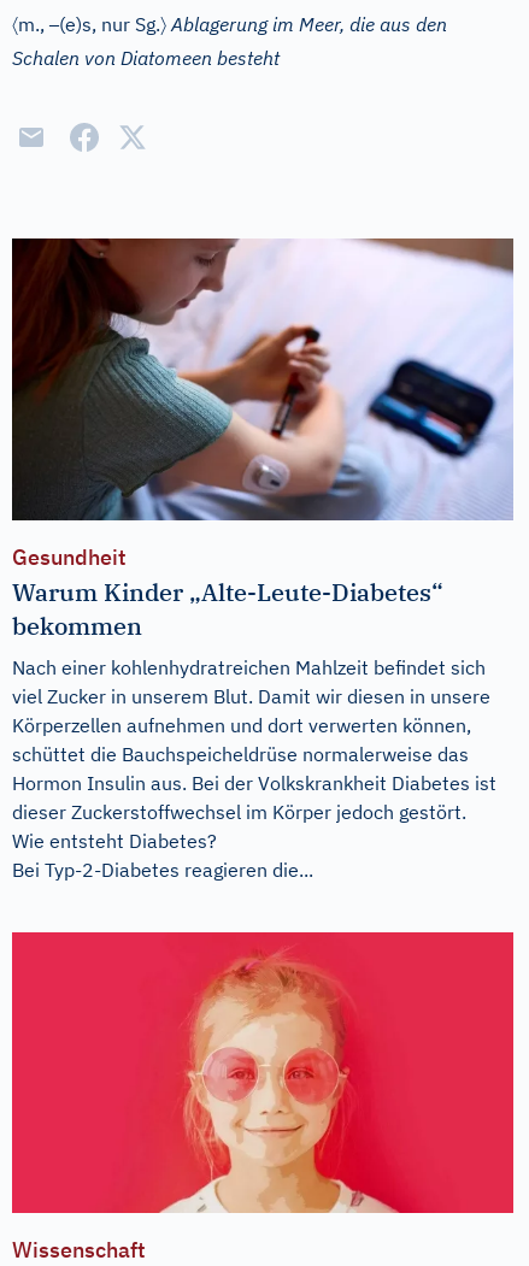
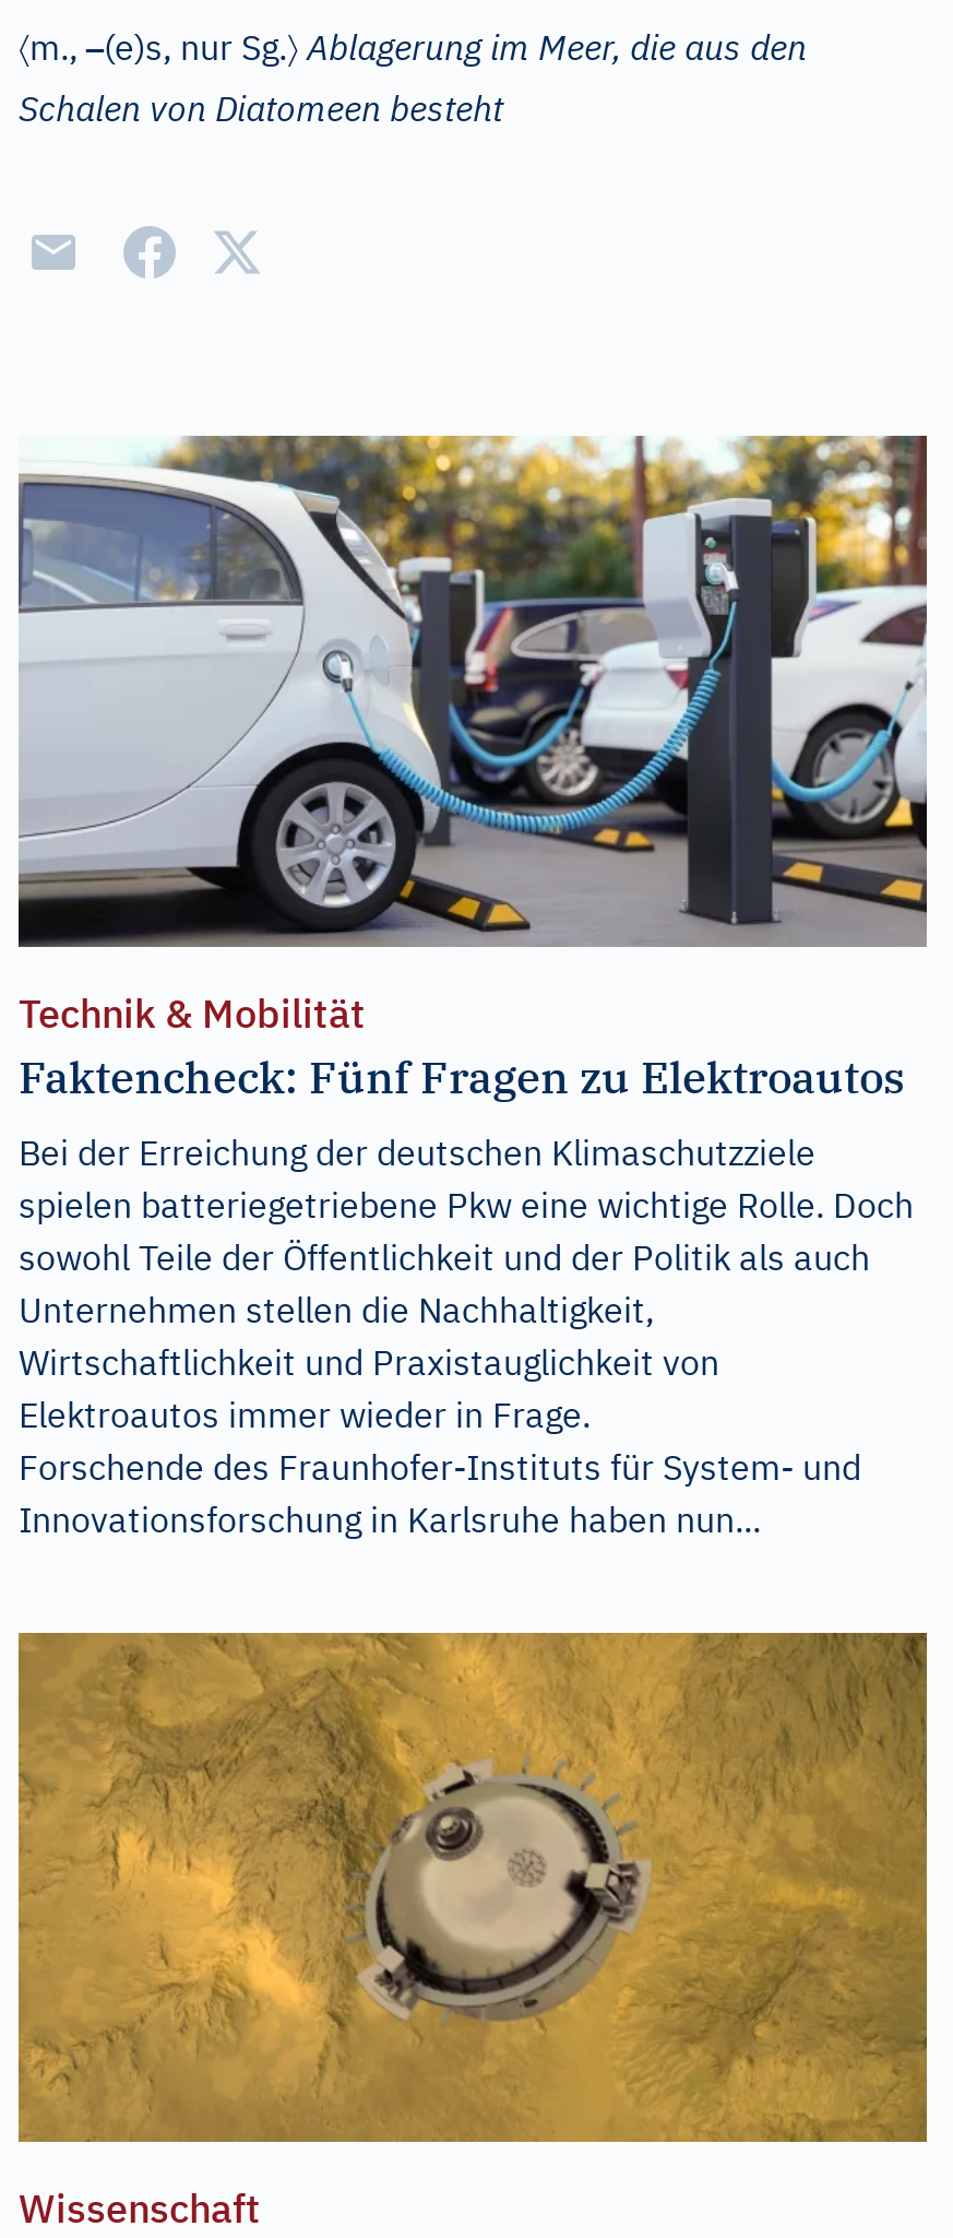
- [image]
- Gesundheit
- Warum Kinder „Alte-Leute-Diabetes“
- bekommen
- Nach einer kohlenhydratreichen Mahlzeit befindet sich
- viel Zucker in unserem Blut. Damit wir diesen in unsere
- Körperzellen aufnehmen und dort verwerten können,
- schüttet die Bauchspeicheldrüse normalerweise das
- Hormon Insulin aus. Bei der Volkskrankheit Diabetes ist
- dieser Zuckerstoffwechsel im Körper jedoch gestört.
- Wie entsteht Diabetes?
- Bei Typ-2-Diabetes reagieren die...
+ [image]
+ Technik & Mobilität
+ Faktencheck: Fünf Fragen zu Elektroautos
+ Bei der Erreichung der deutschen Klimaschutzziele
+ spielen batteriegetriebene Pkw eine wichtige Rolle. Doch
+ sowohl Teile der Öffentlichkeit und der Politik als auch
+ Unternehmen stellen die Nachhaltigkeit,
+ Wirtschaftlichkeit und Praxistauglichkeit von
+ Elektroautos immer wieder in Frage.
+ Forschende des Fraunhofer-Instituts für System- und
+ Innovationsforschung in Karlsruhe haben nun...

- [image]
+ [image]
